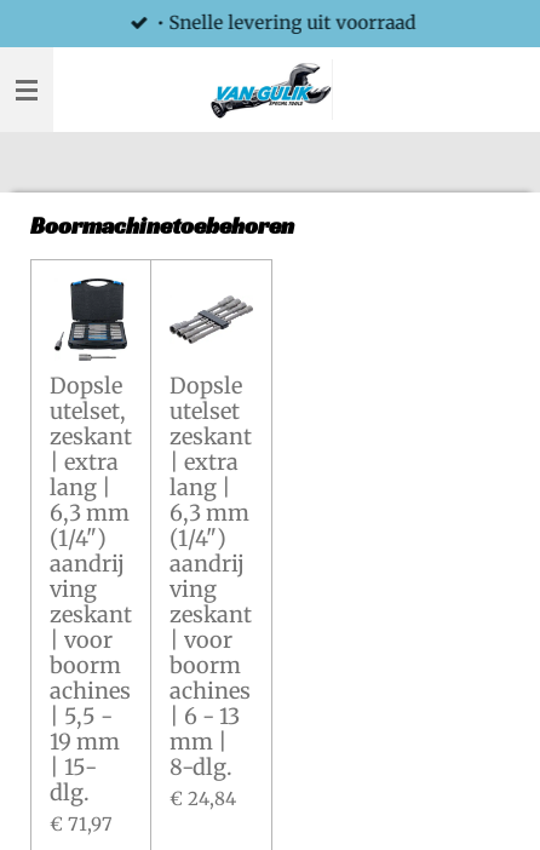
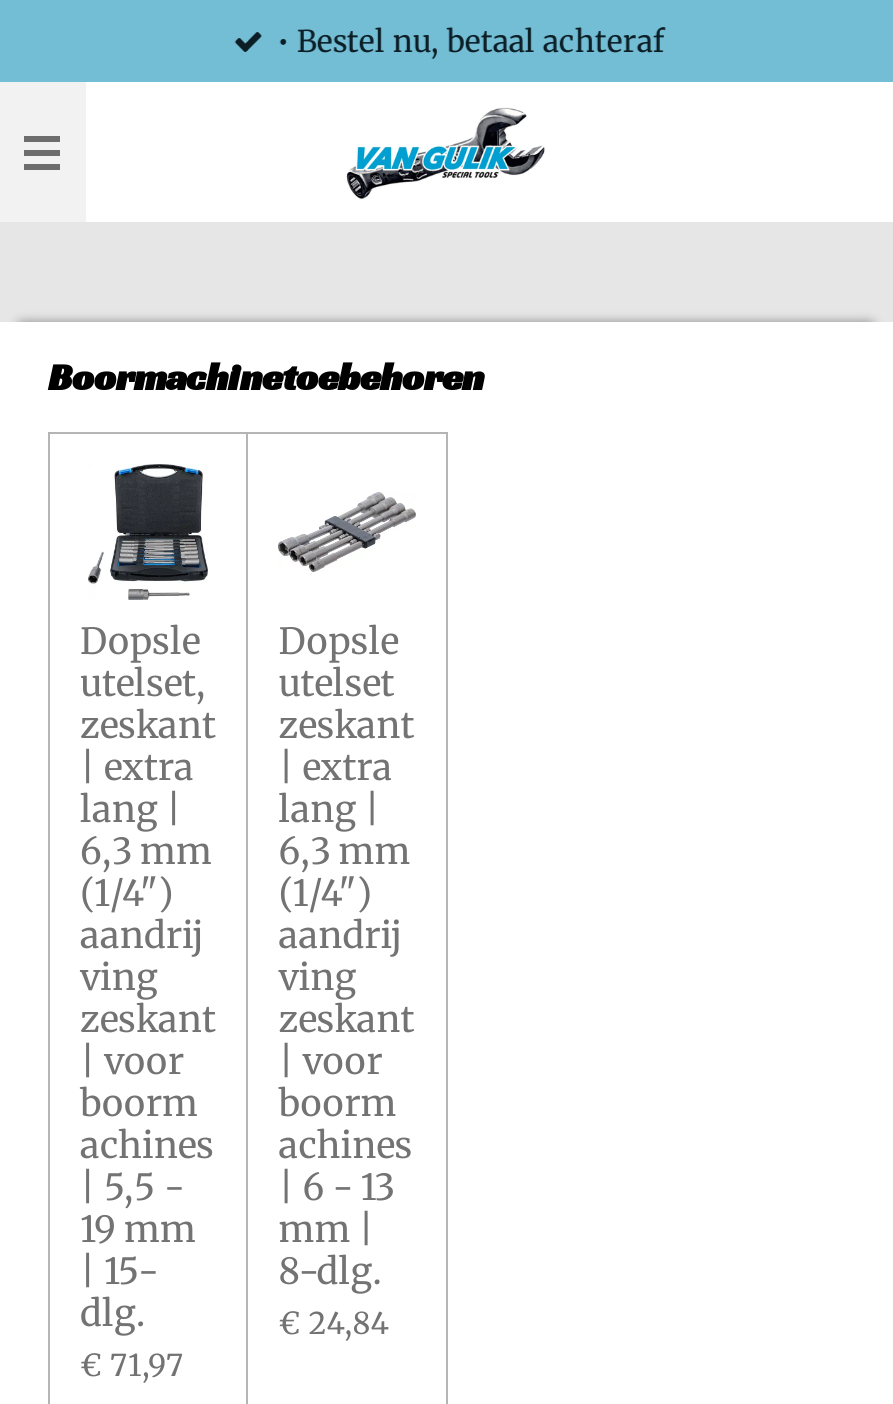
- • Snelle levering uit voorraad
+ • Bestel nu, betaal achteraf
